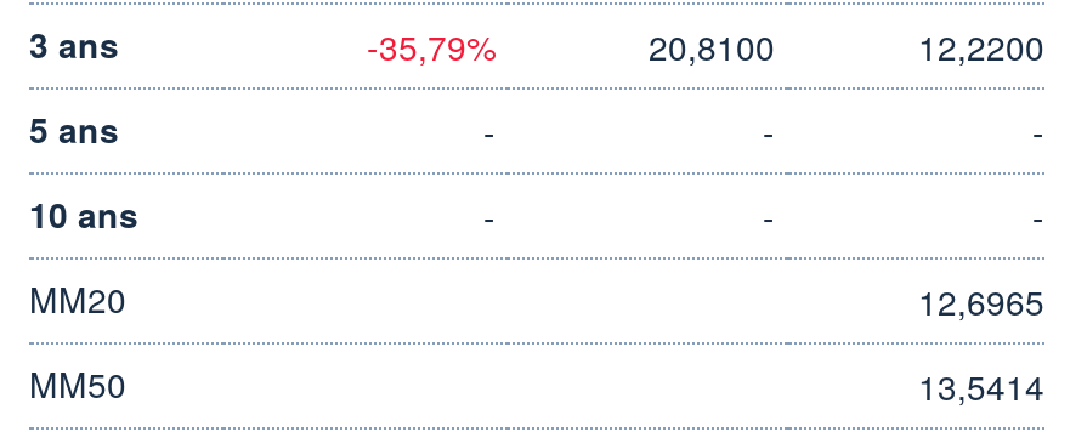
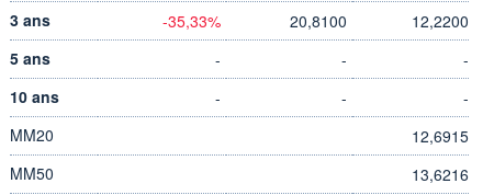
- -35,79%
+ -35,33%

- 12,6965
+ 12,6915

- 13,5414
+ 13,6216
